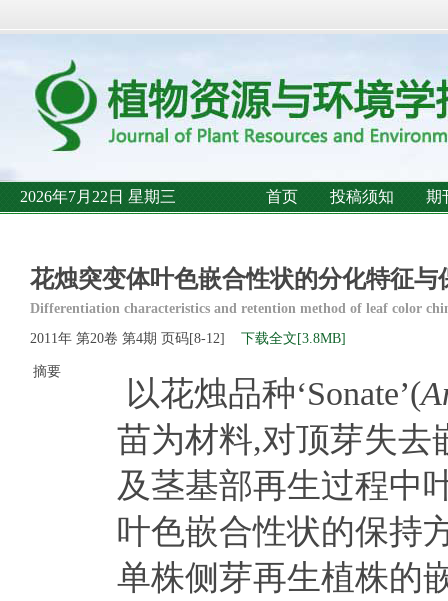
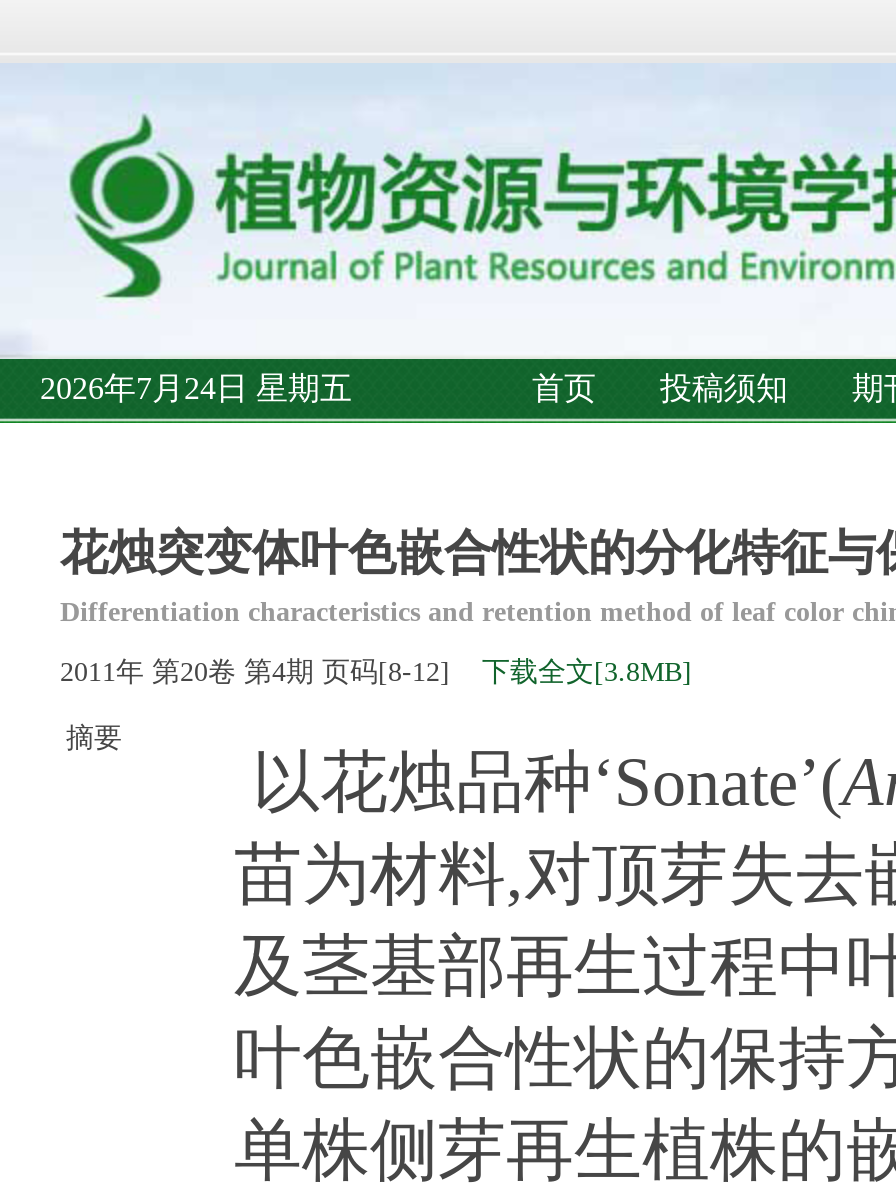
- 2026年7月22日 星期三
+ 2026年7月24日 星期五
